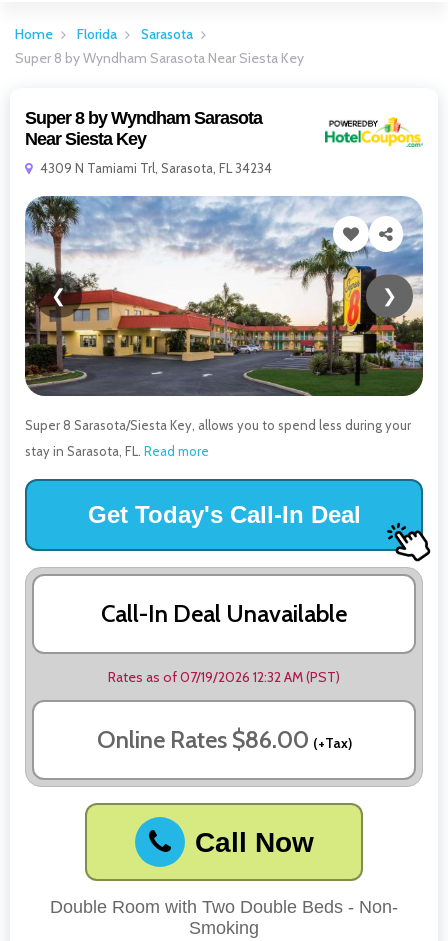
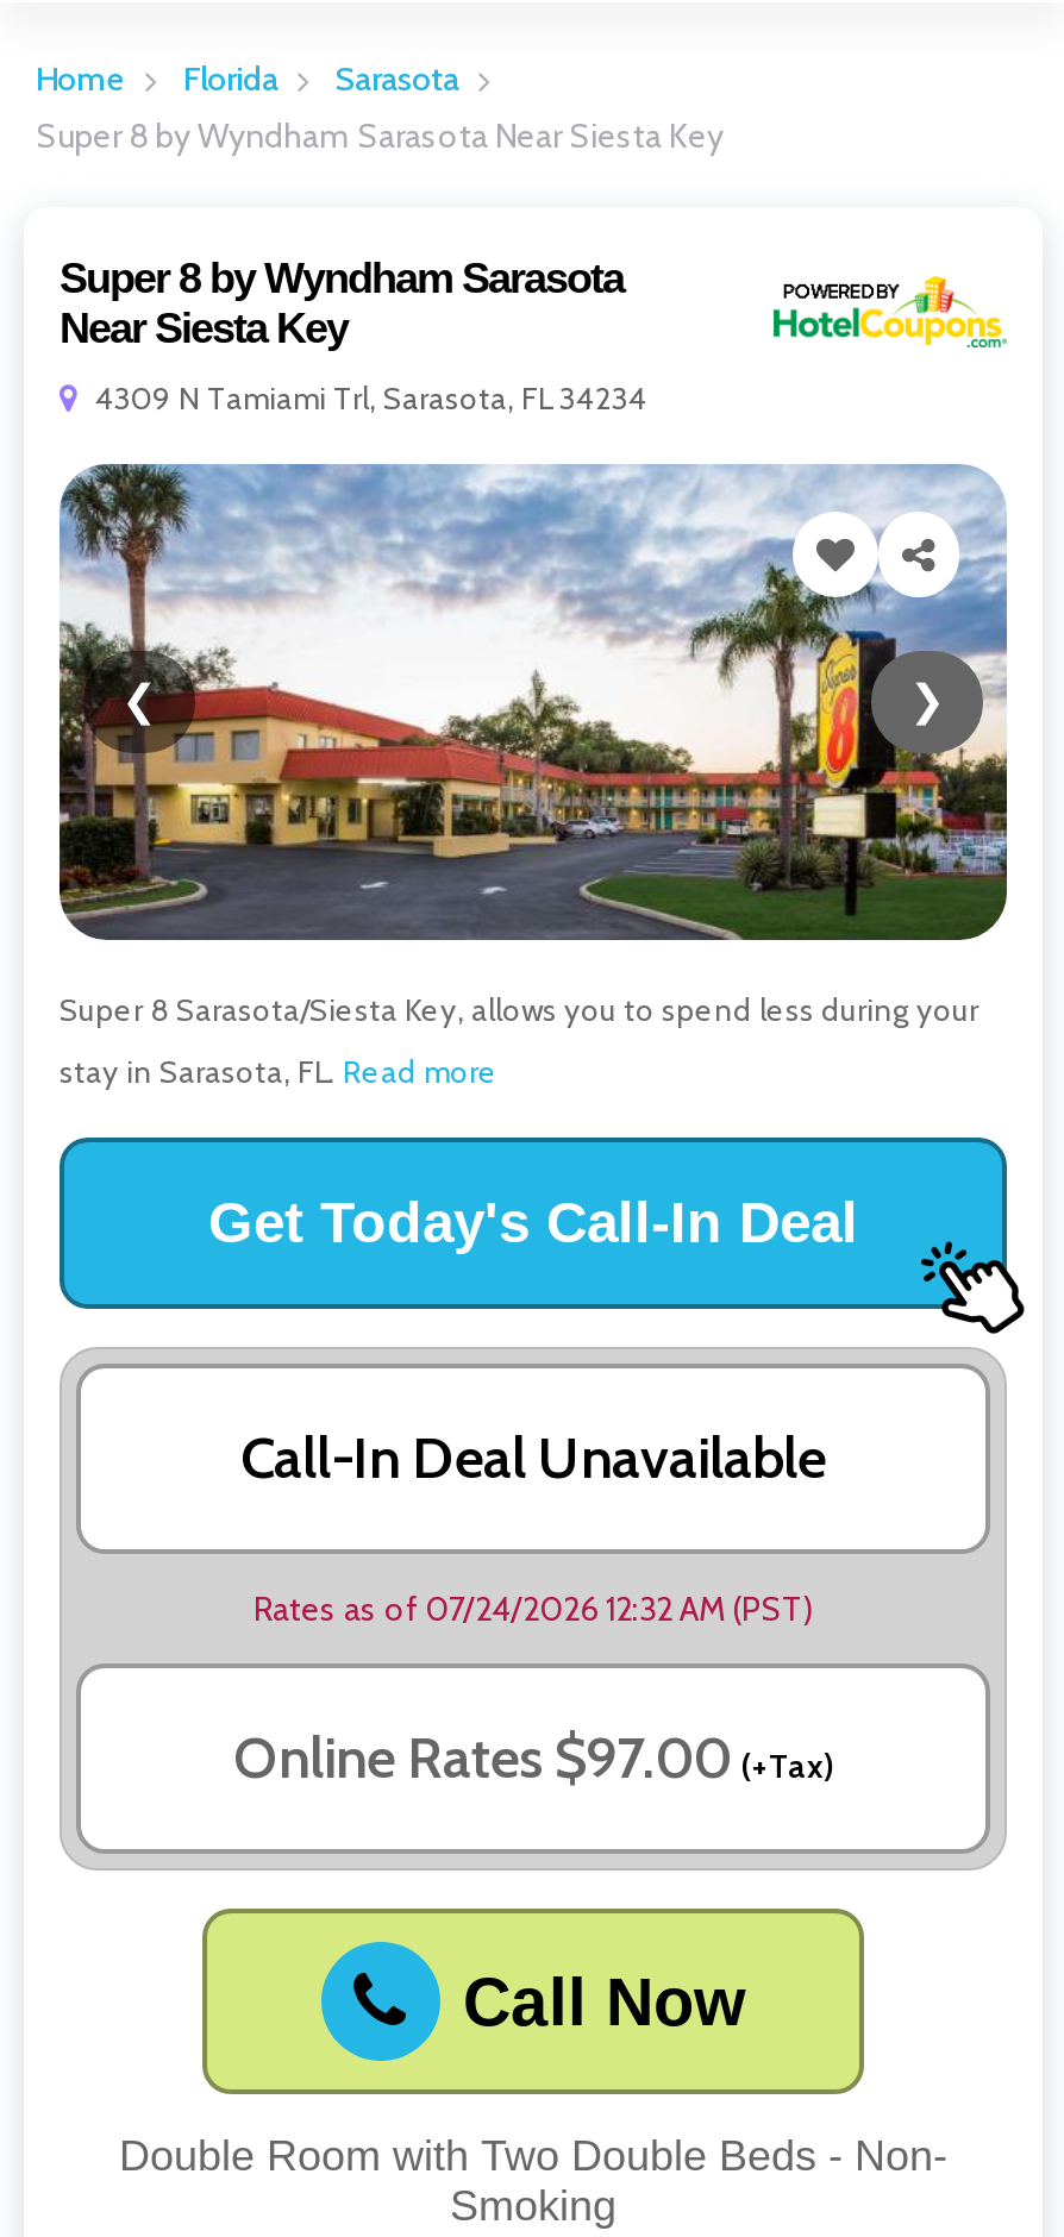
- Rates as of 07/19/2026 12:32 AM (PST)
+ Rates as of 07/24/2026 12:32 AM (PST)

- Online Rates $86.00 (+Tax)
+ Online Rates $97.00 (+Tax)
